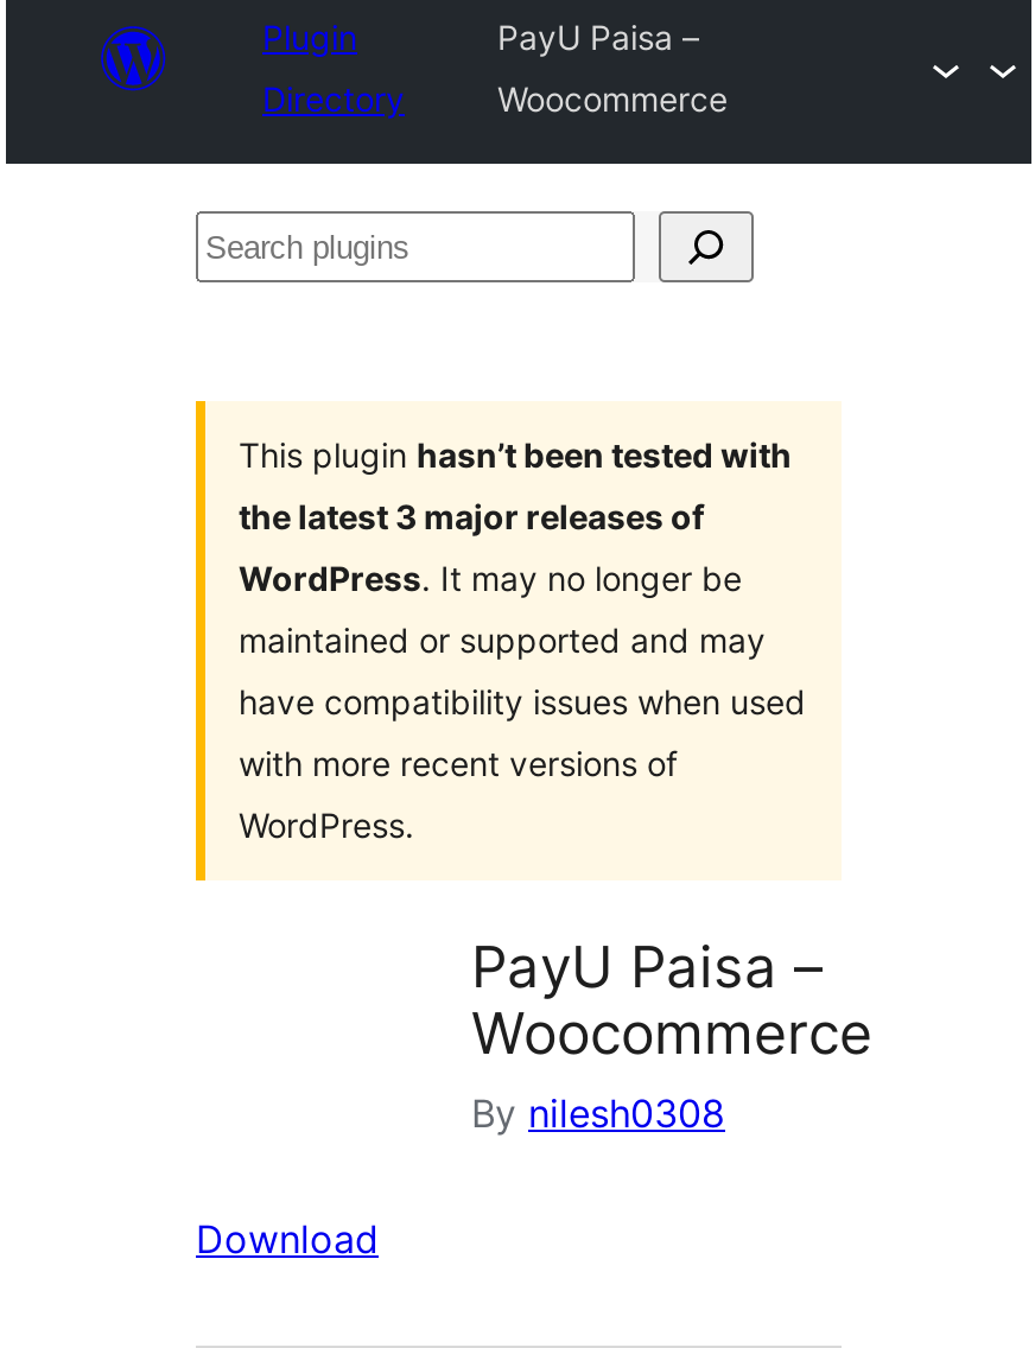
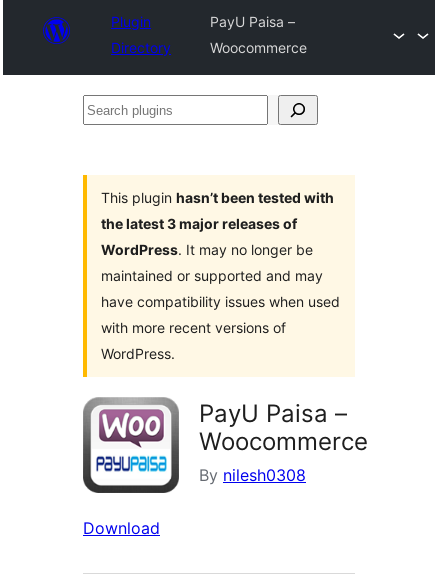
+ [image]
